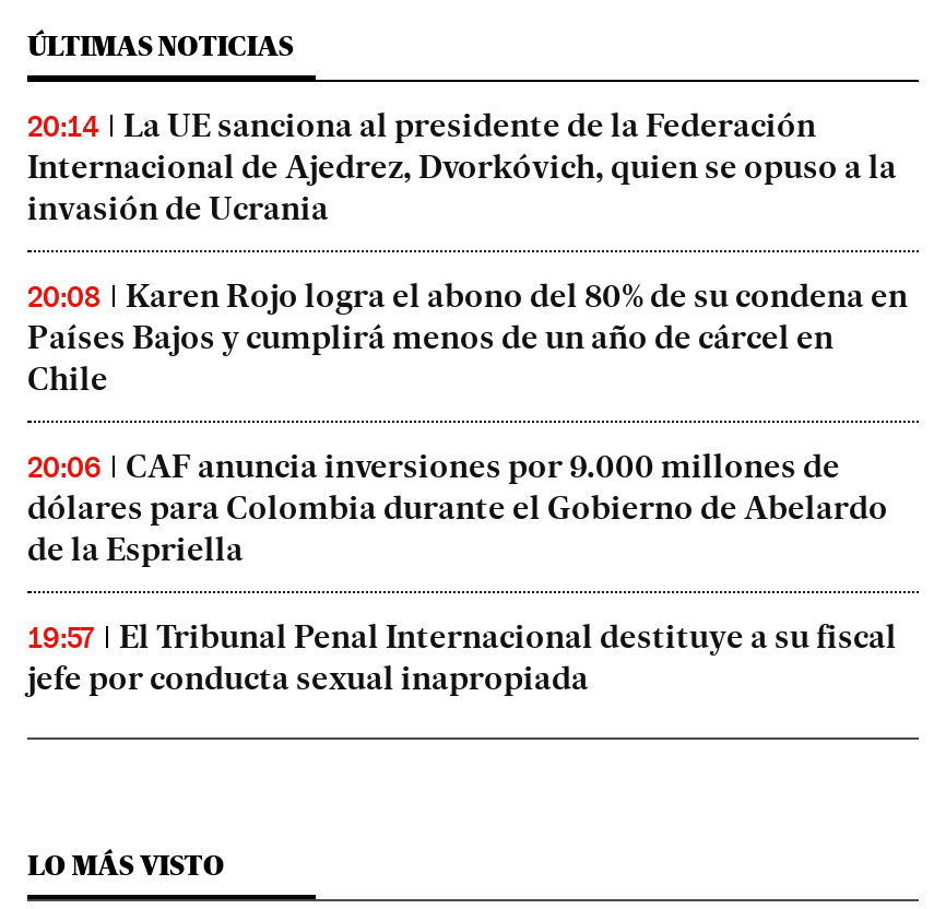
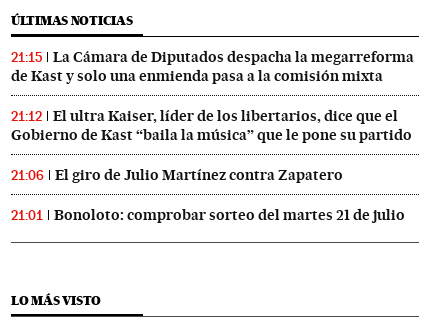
- 20:14
- La UE sanciona al presidente de la Federación
- Internacional de Ajedrez, Dvorkóvich, quien se opuso a la
- invasión de Ucrania
+ 21:15
+ La Cámara de Diputados despacha la megarreforma
+ de Kast y solo una enmienda pasa a la comisión mixta

- 20:08
- Karen Rojo logra el abono del 80% de su condena en
- Países Bajos y cumplirá menos de un año de cárcel en
- Chile
+ 21:12
+ El ultra Kaiser, líder de los libertarios, dice que el
+ Gobierno de Kast “baila la música” que le pone su partido

- 20:06
- CAF anuncia inversiones por 9.000 millones de
- dólares para Colombia durante el Gobierno de Abelardo
- de la Espriella
+ 21:06
+ El giro de Julio Martínez contra Zapatero

- 19:57
- El Tribunal Penal Internacional destituye a su fiscal
- jefe por conducta sexual inapropiada
+ 21:01
+ Bonoloto: comprobar sorteo del martes 21 de julio
